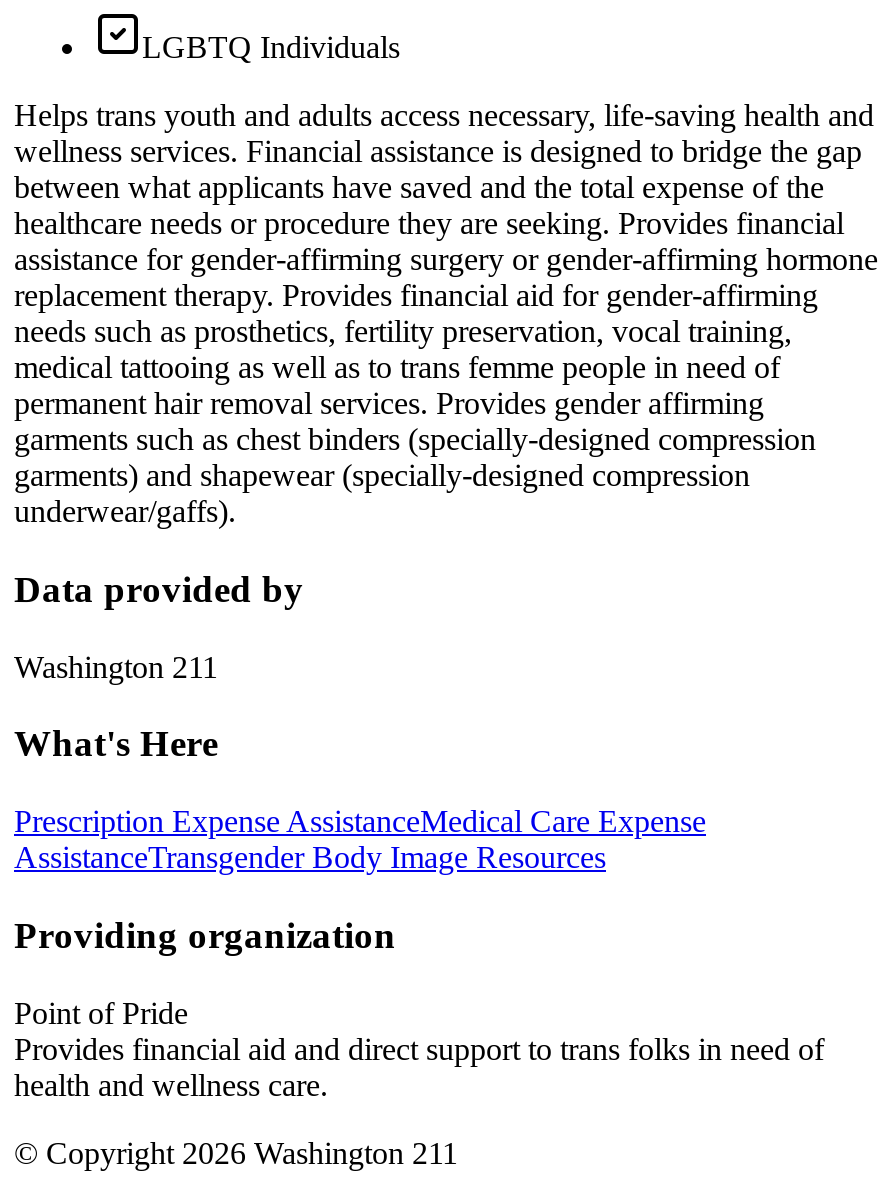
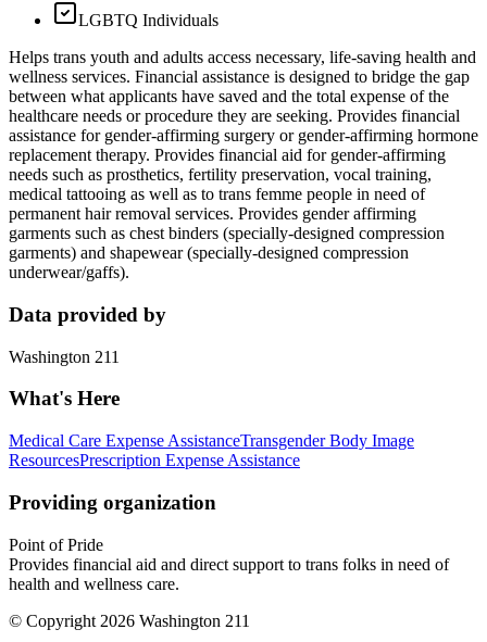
- Prescription Expense AssistanceMedical Care Expense
- AssistanceTransgender Body Image Resources
+ Medical Care Expense AssistanceTransgender Body Image
+ ResourcesPrescription Expense Assistance
